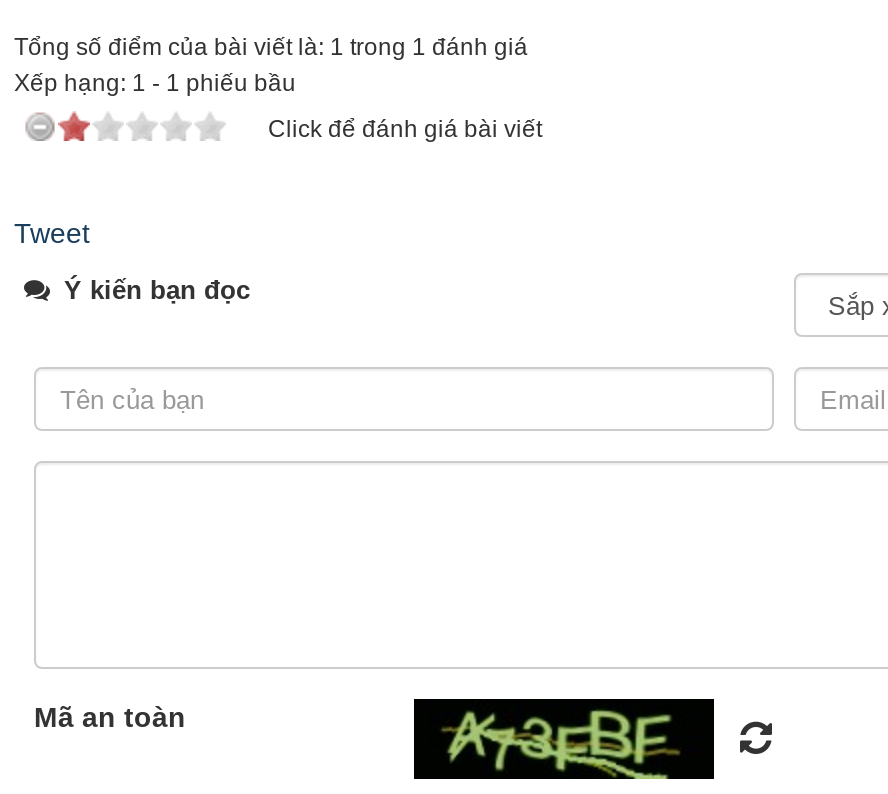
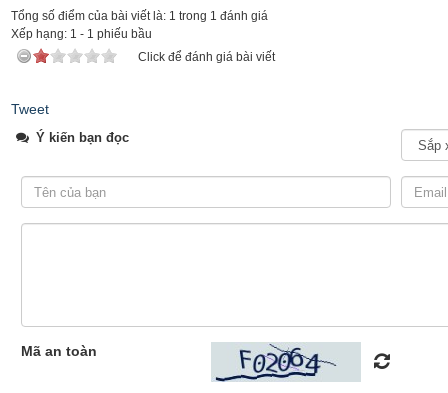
- [image]
+ [image]
